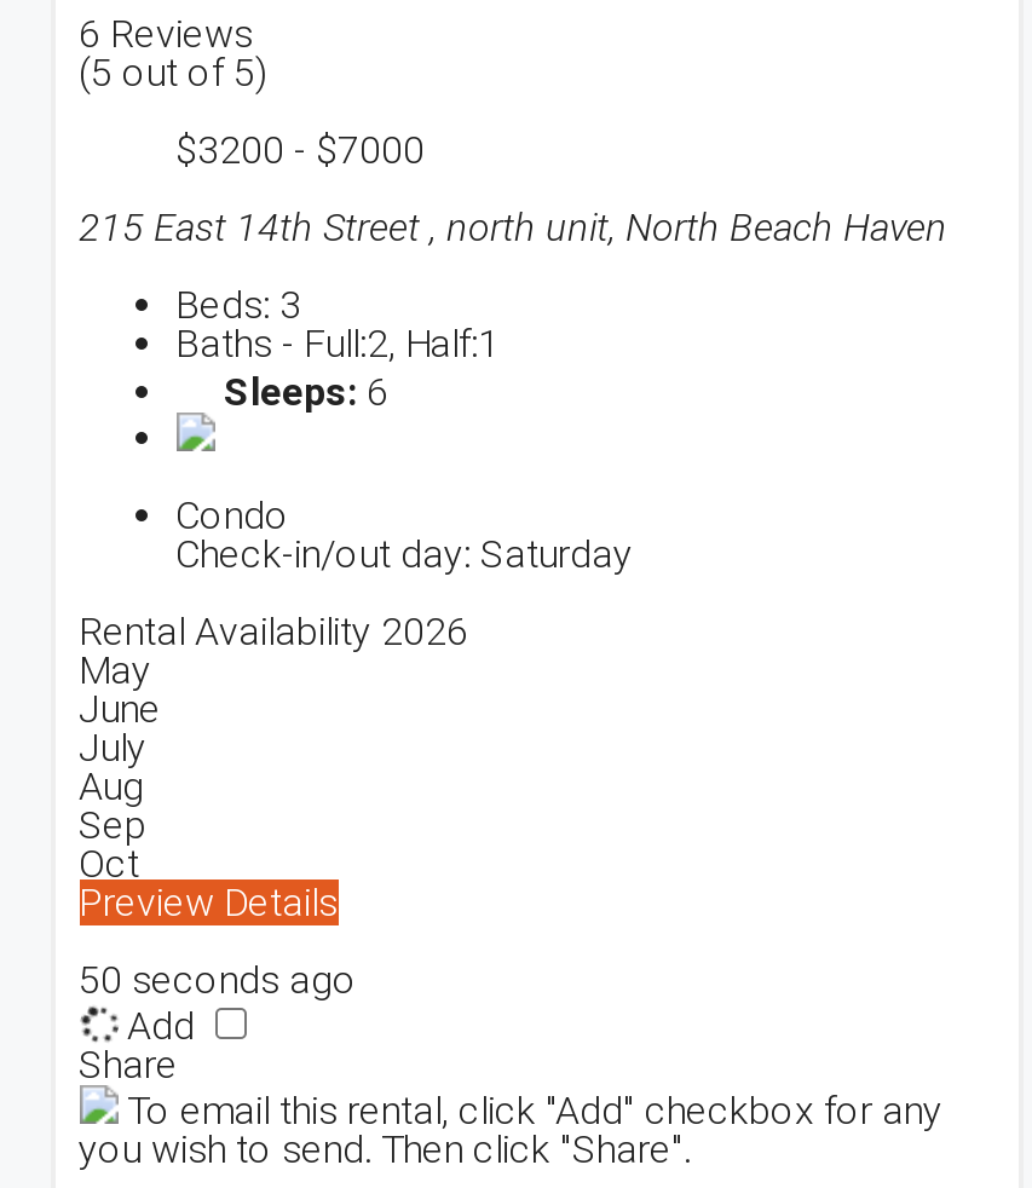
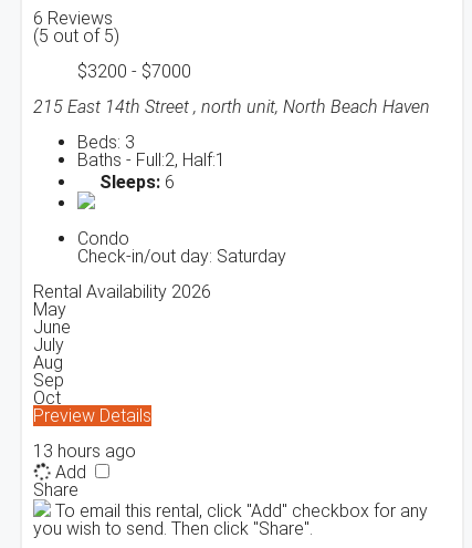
- 50 seconds ago
+ 13 hours ago
